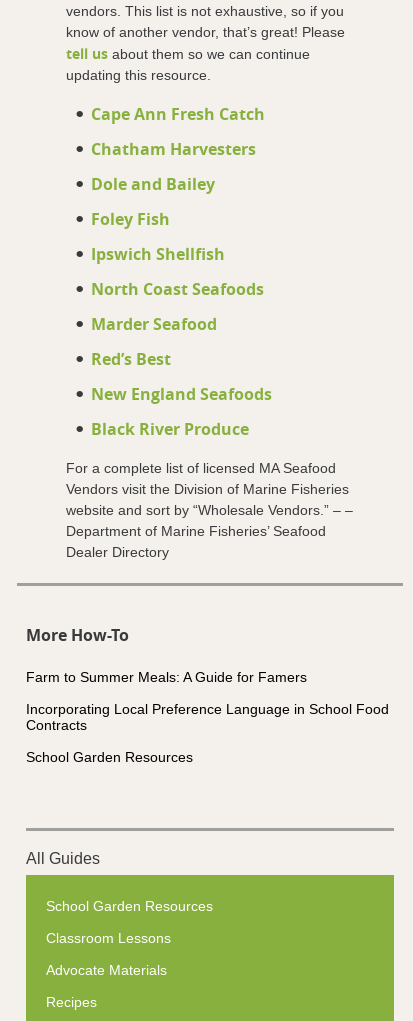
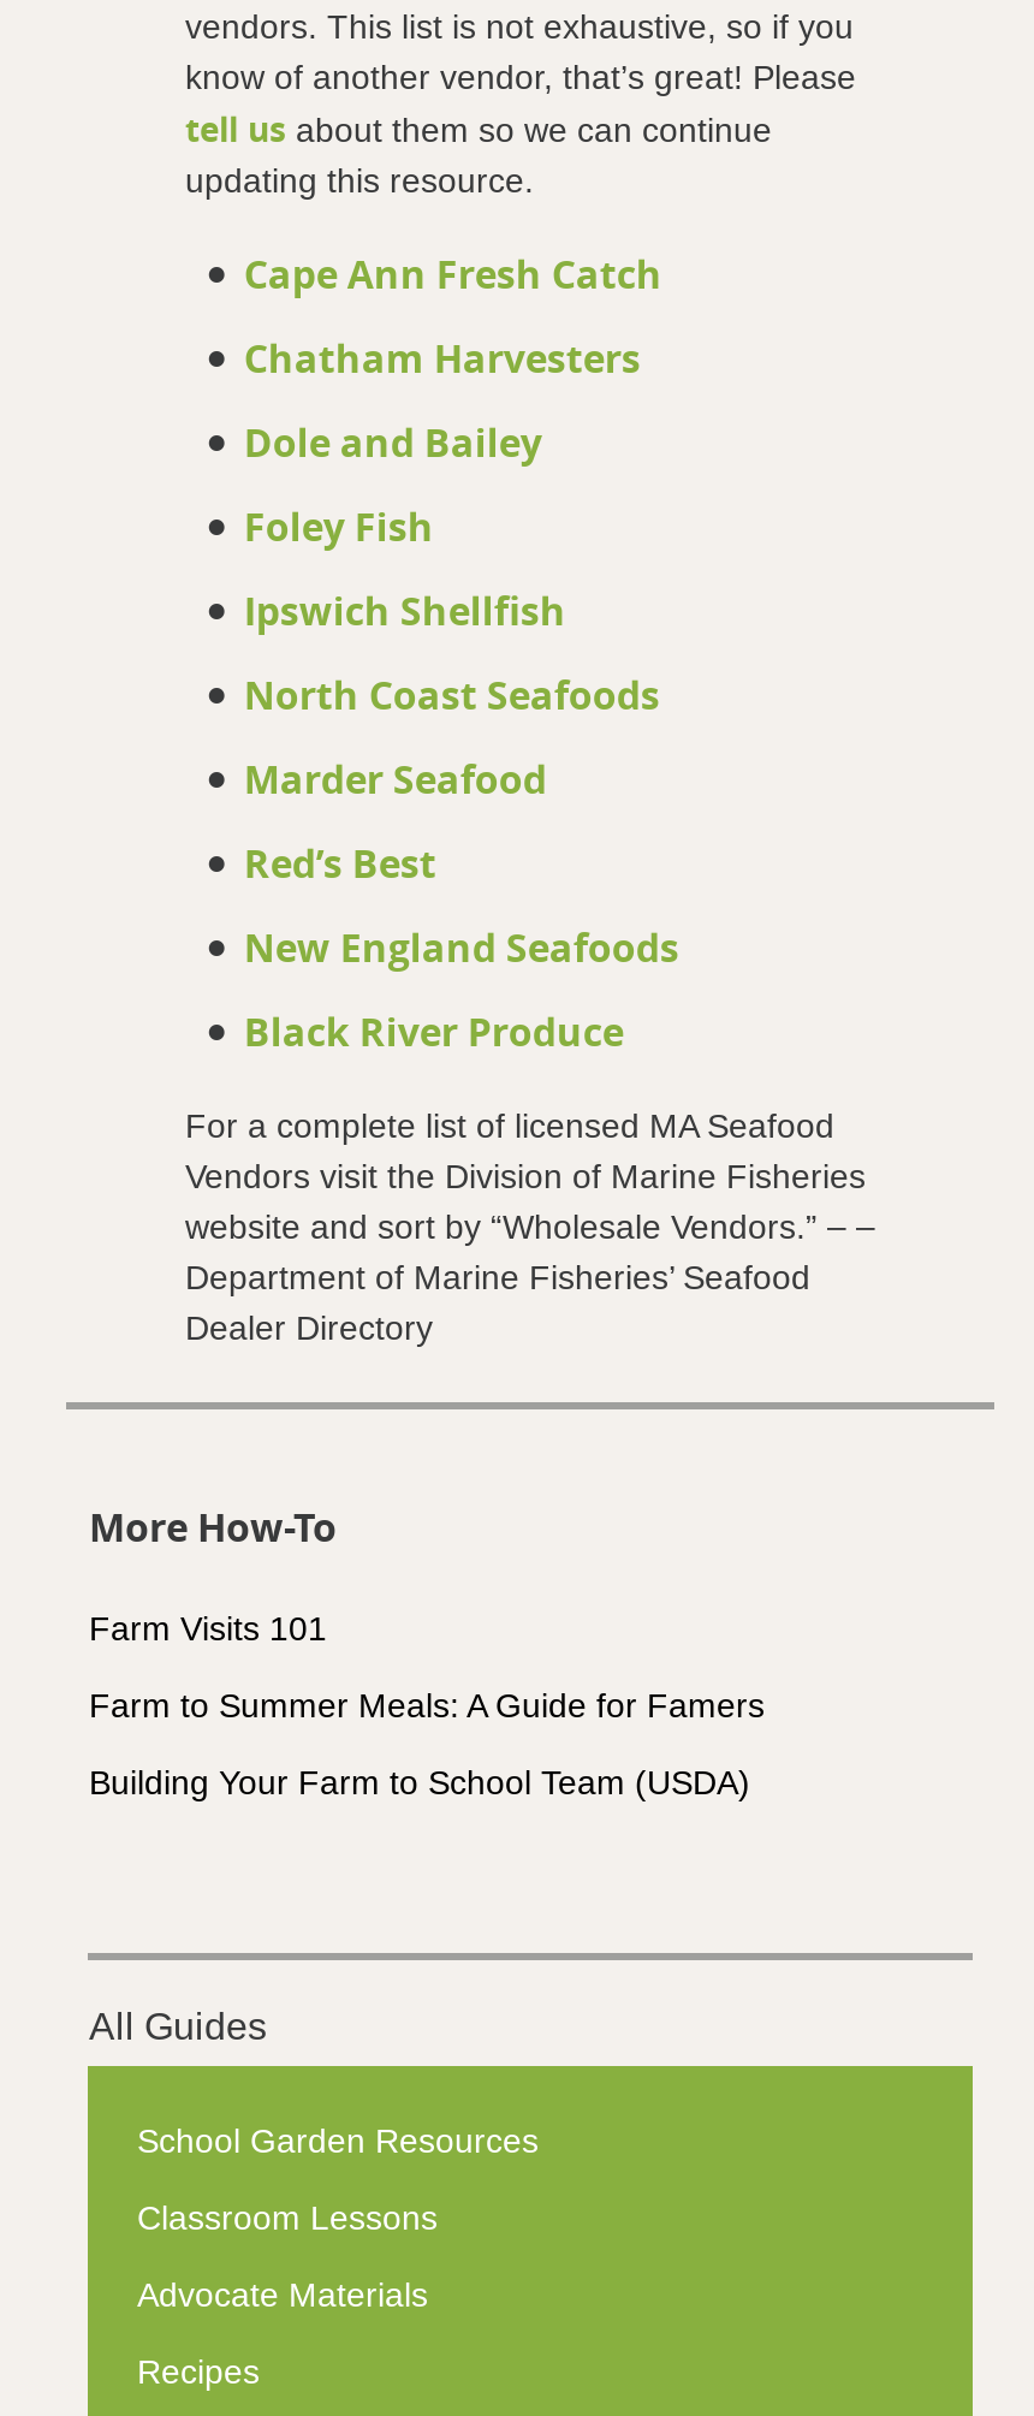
+ Farm Visits 101

moved down: Farm to Summer Meals: A Guide for Famers

- Incorporating Local Preference Language in School Food
- Contracts
- School Garden Resources
+ Building Your Farm to School Team (USDA)
